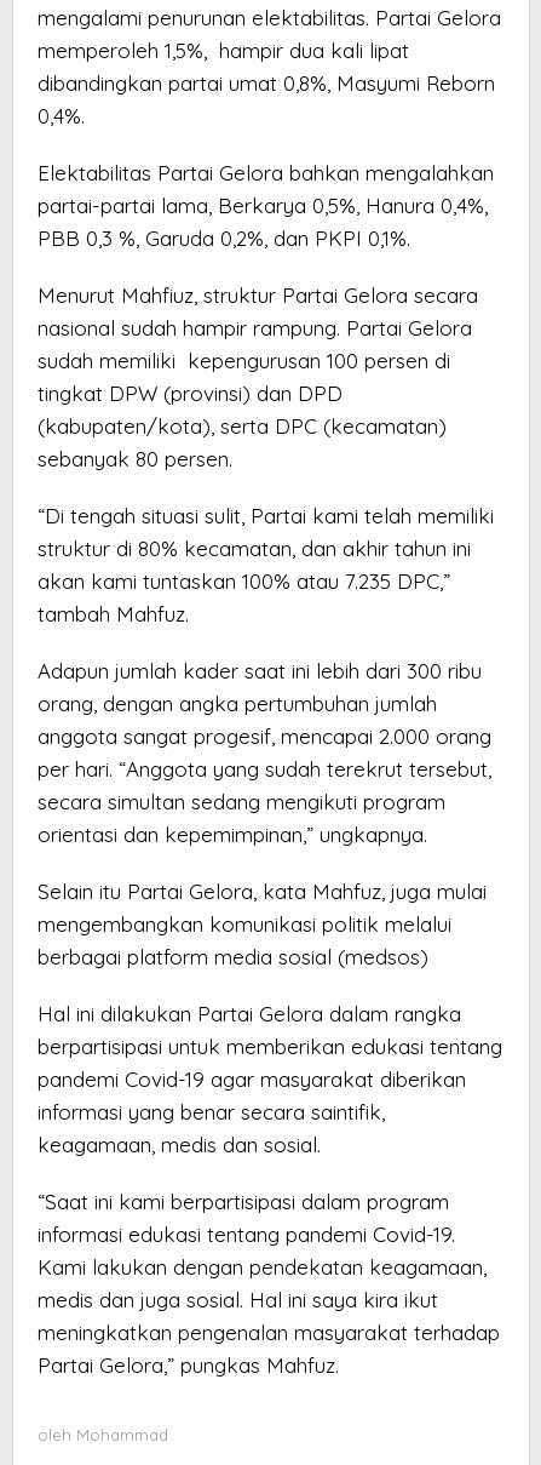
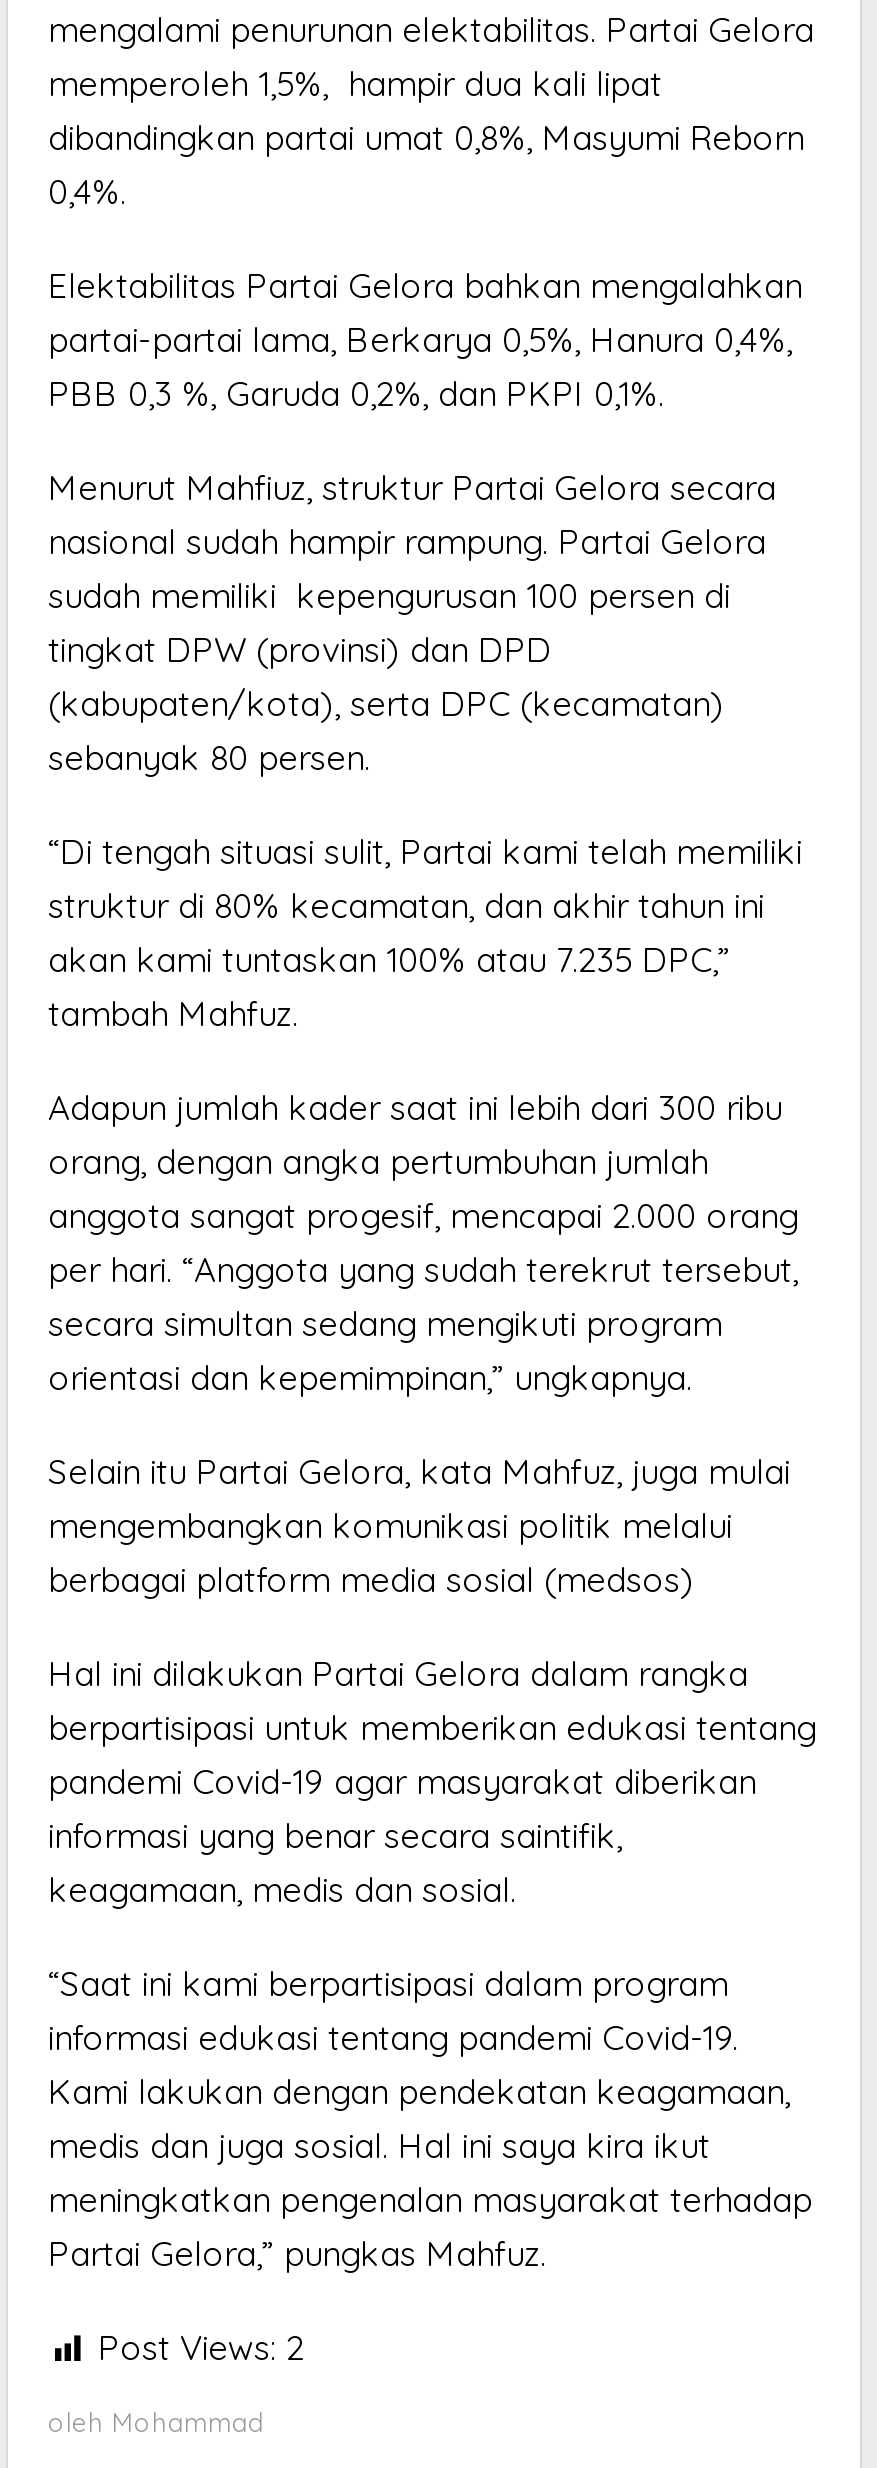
+ Post Views: 2
